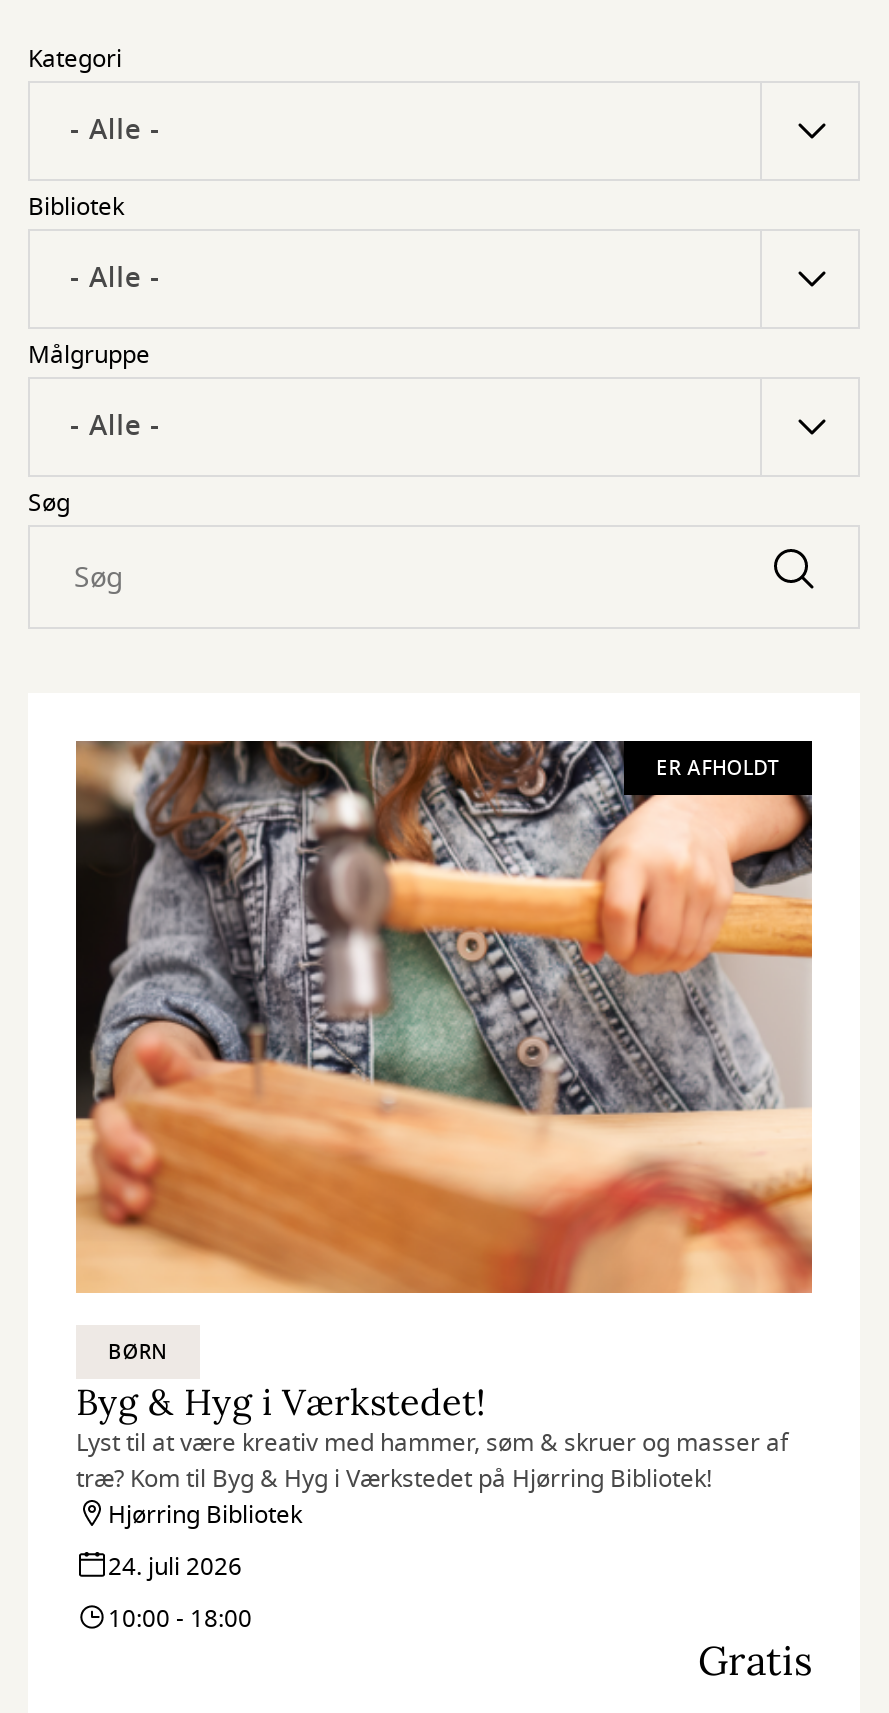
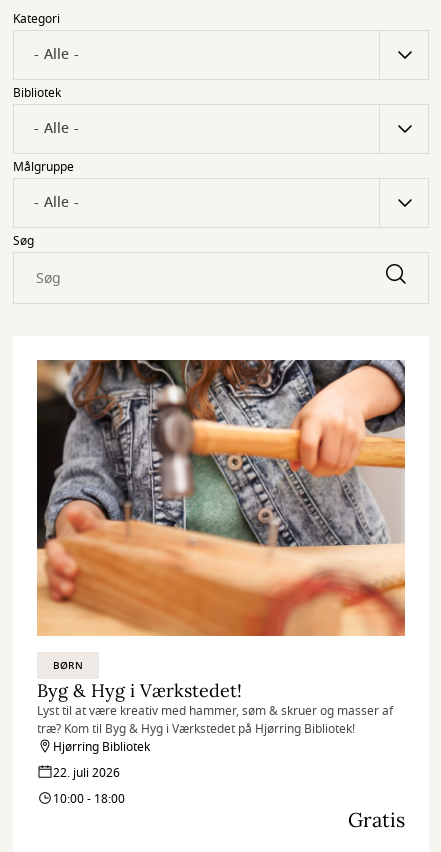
- ER AFHOLDT

- 24. juli 2026
+ 22. juli 2026
